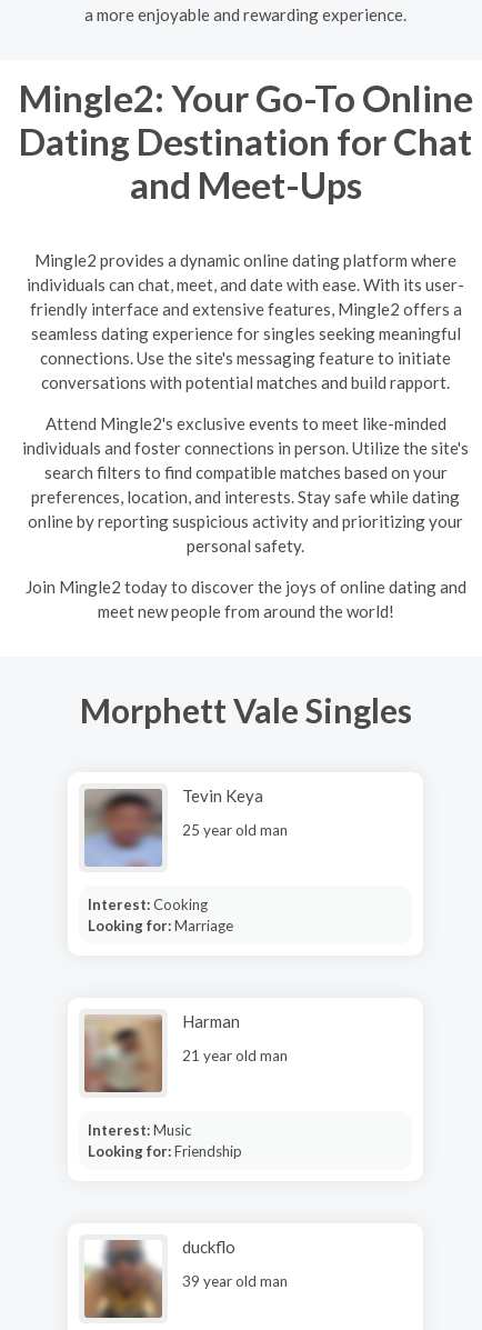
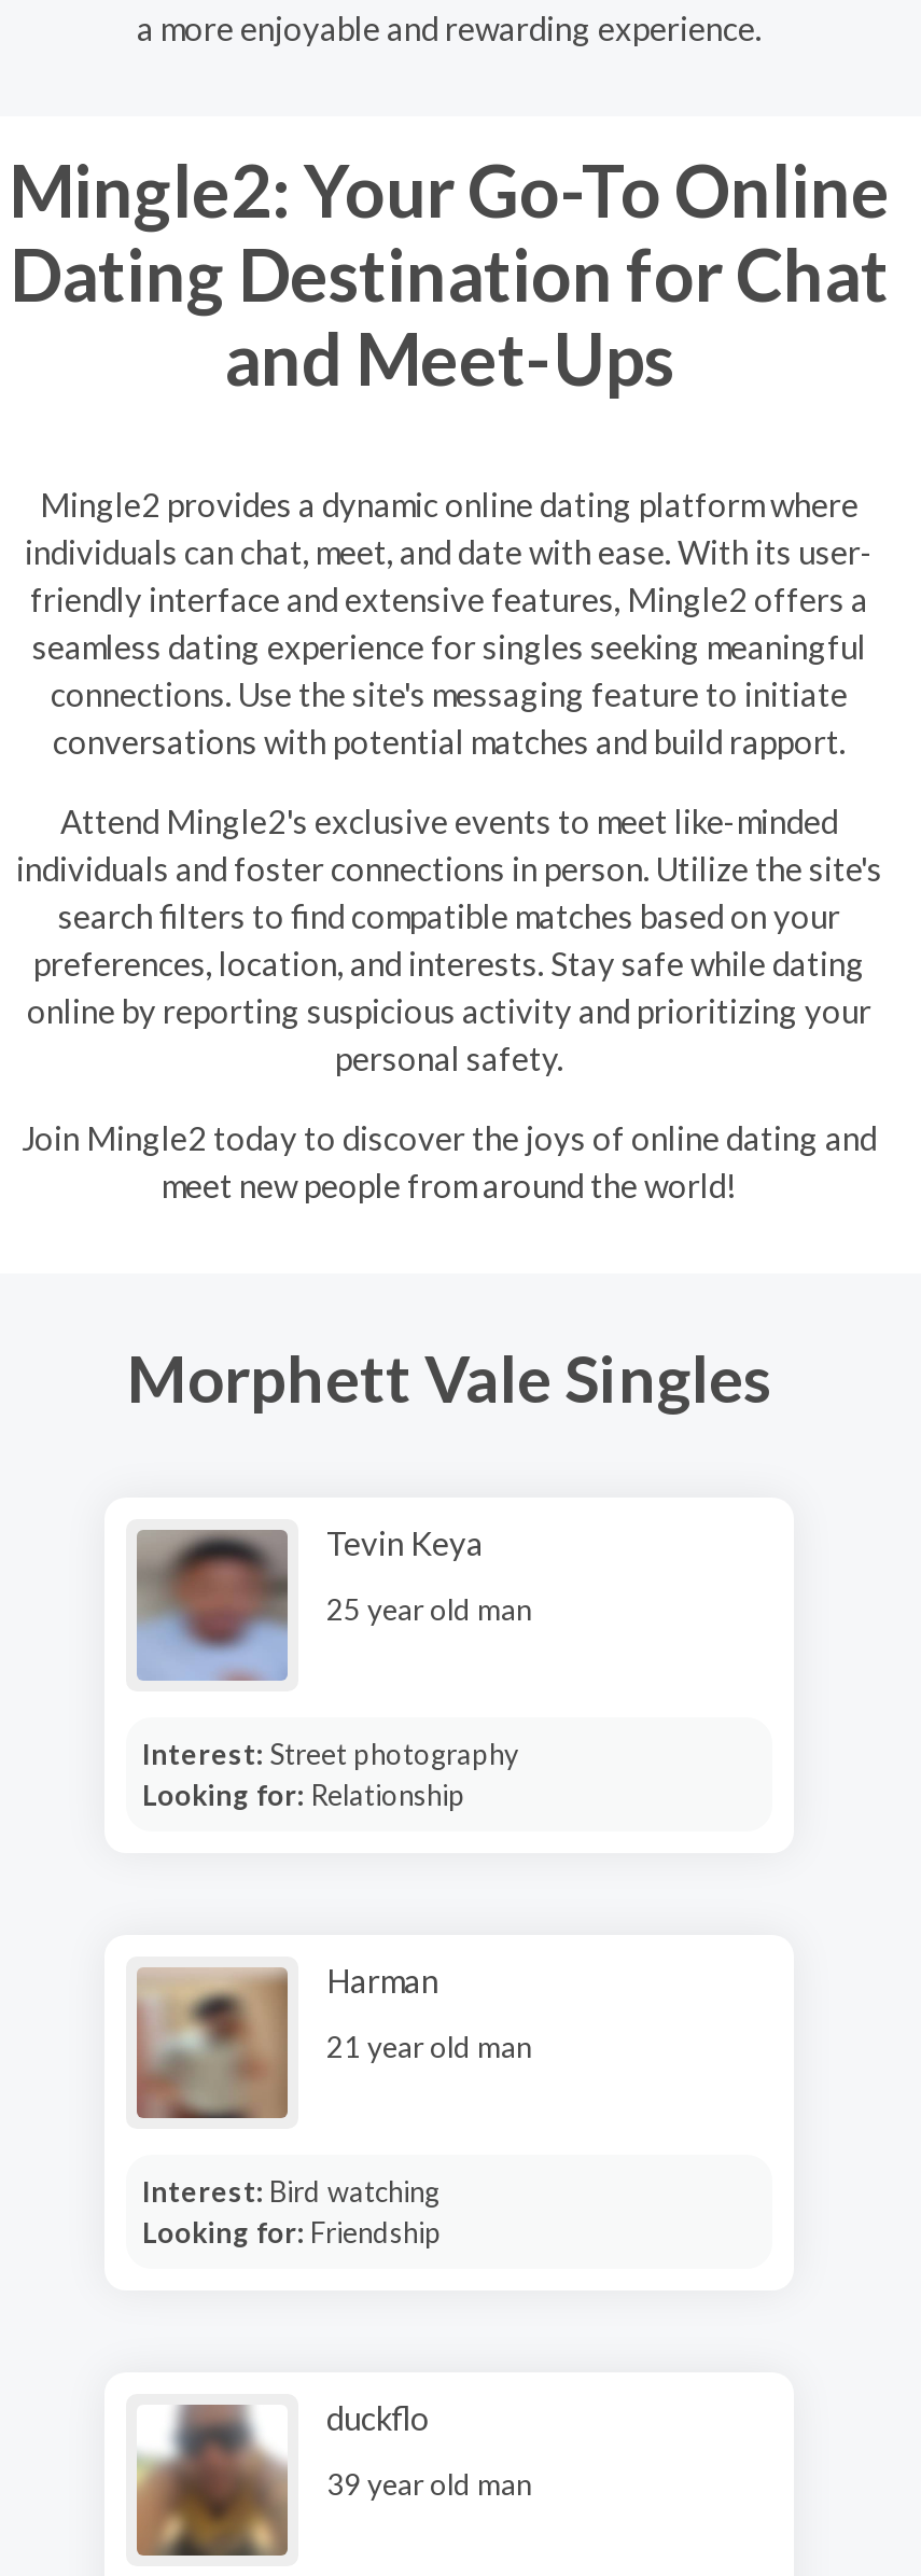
- Interest: Cooking
- Looking for: Marriage
+ Interest: Street photography
+ Looking for: Relationship

- Interest: Music
+ Interest: Bird watching
